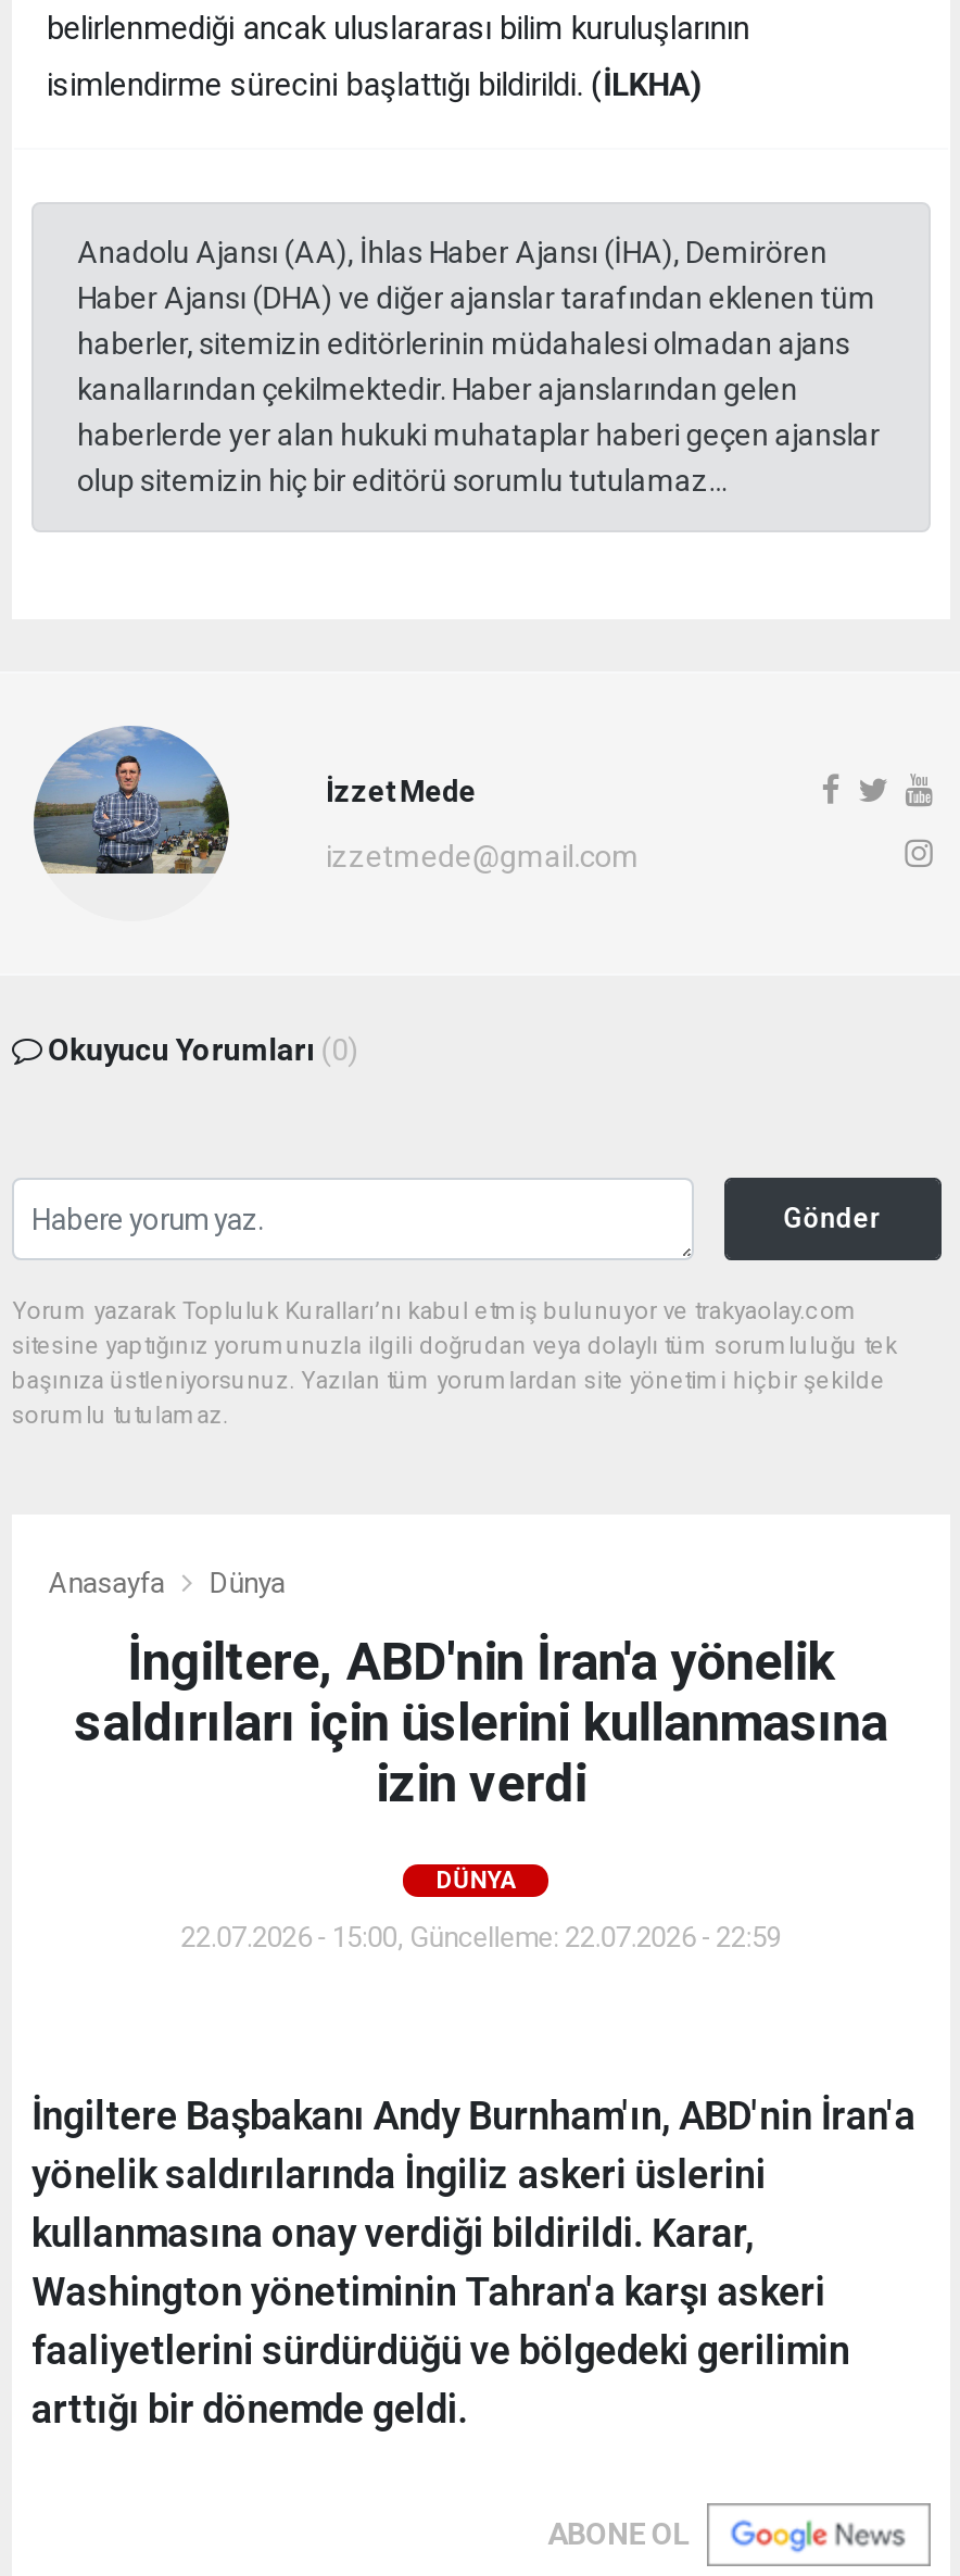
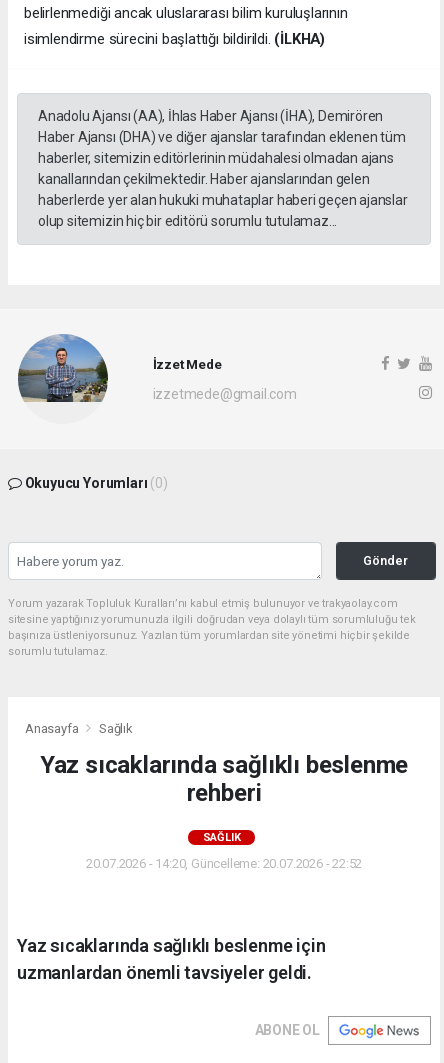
- Dünya
+ Sağlık

- İngiltere, ABD'nin İran'a yönelik
- saldırıları için üslerini kullanmasına
- izin verdi
+ Yaz sıcaklarında sağlıklı beslenme
+ rehberi

- DÜNYA
+ SAĞLIK

- 22.07.2026 - 15:00, Güncelleme: 22.07.2026 - 22:59
+ 20.07.2026 - 14:20, Güncelleme: 20.07.2026 - 22:52

- İngiltere Başbakanı Andy Burnham'ın, ABD'nin İran'a
- yönelik saldırılarında İngiliz askeri üslerini
- kullanmasına onay verdiği bildirildi. Karar,
- Washington yönetiminin Tahran'a karşı askeri
- faaliyetlerini sürdürdüğü ve bölgedeki gerilimin
- arttığı bir dönemde geldi.
+ Yaz sıcaklarında sağlıklı beslenme için
+ uzmanlardan önemli tavsiyeler geldi.
